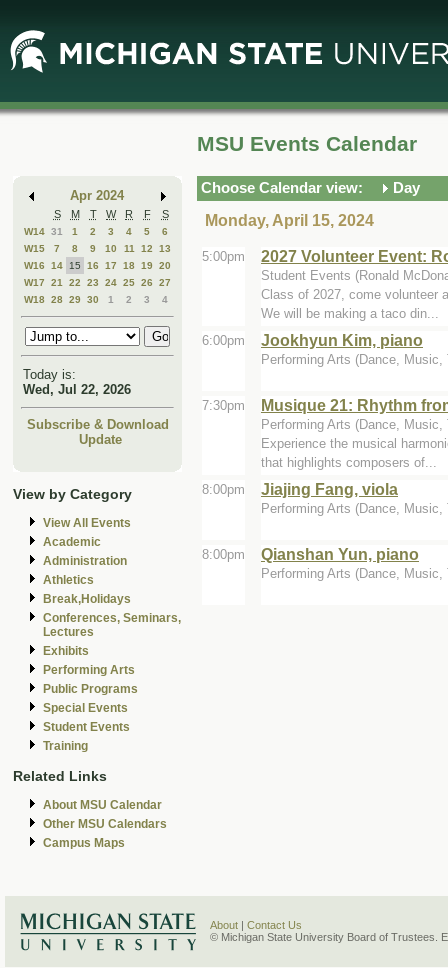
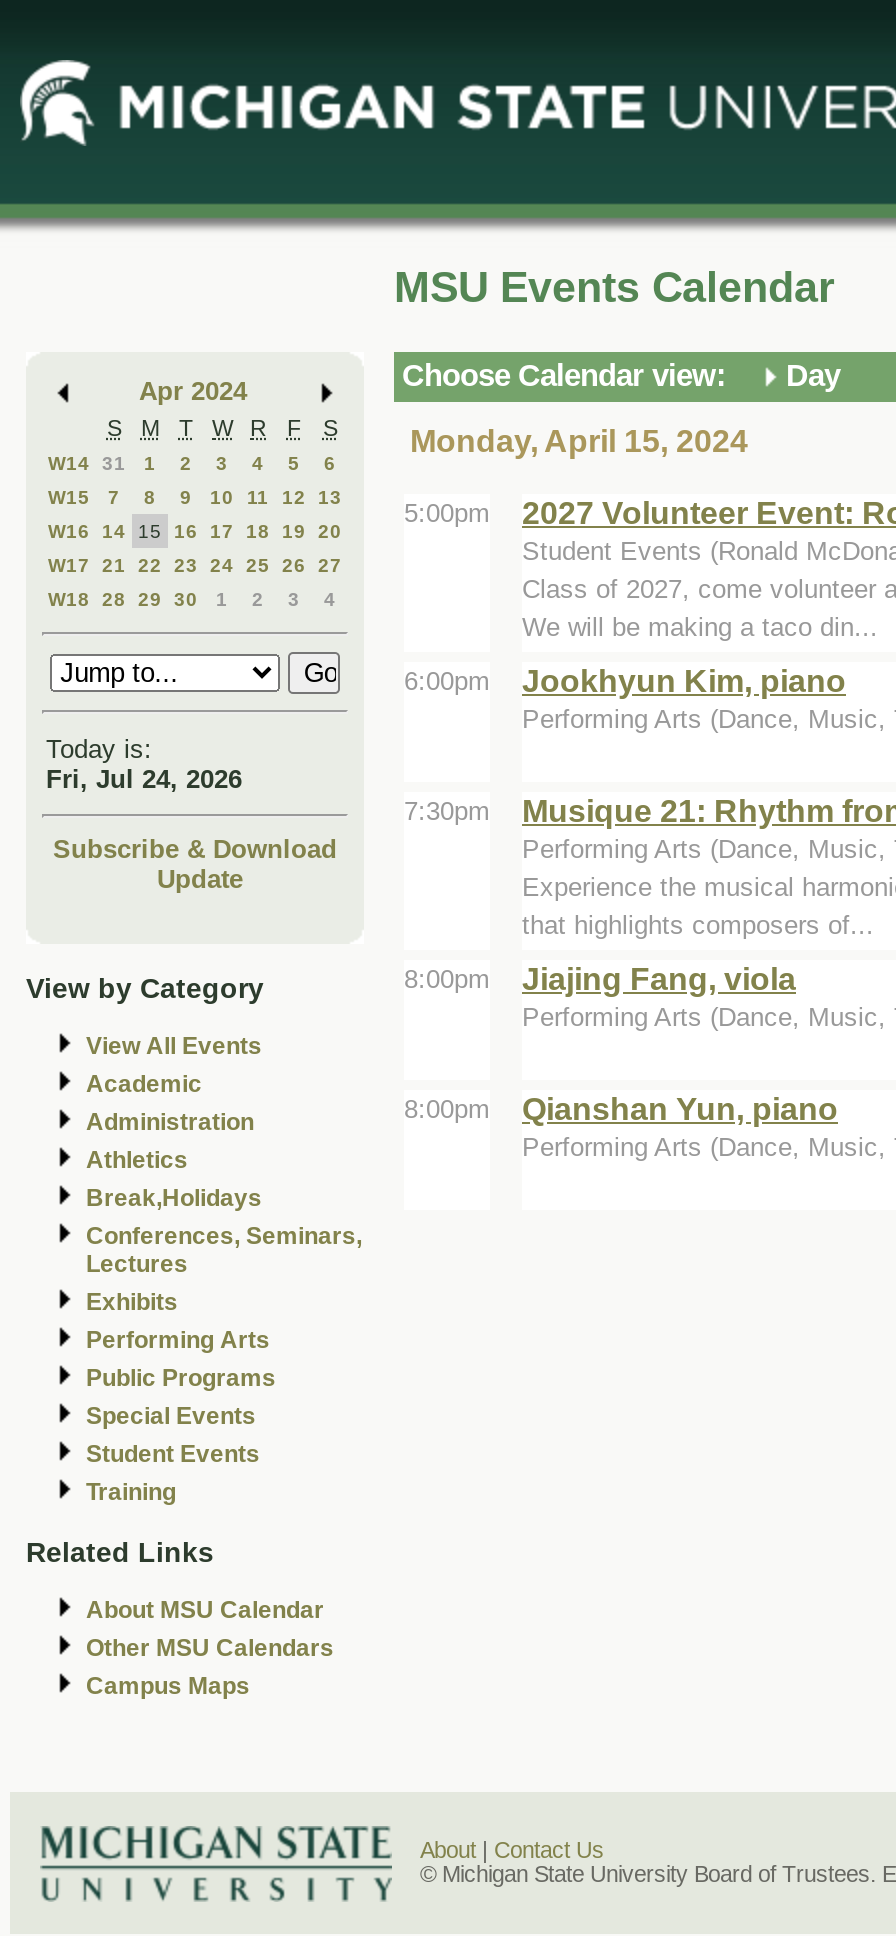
- Wed, Jul 22, 2026
+ Fri, Jul 24, 2026
